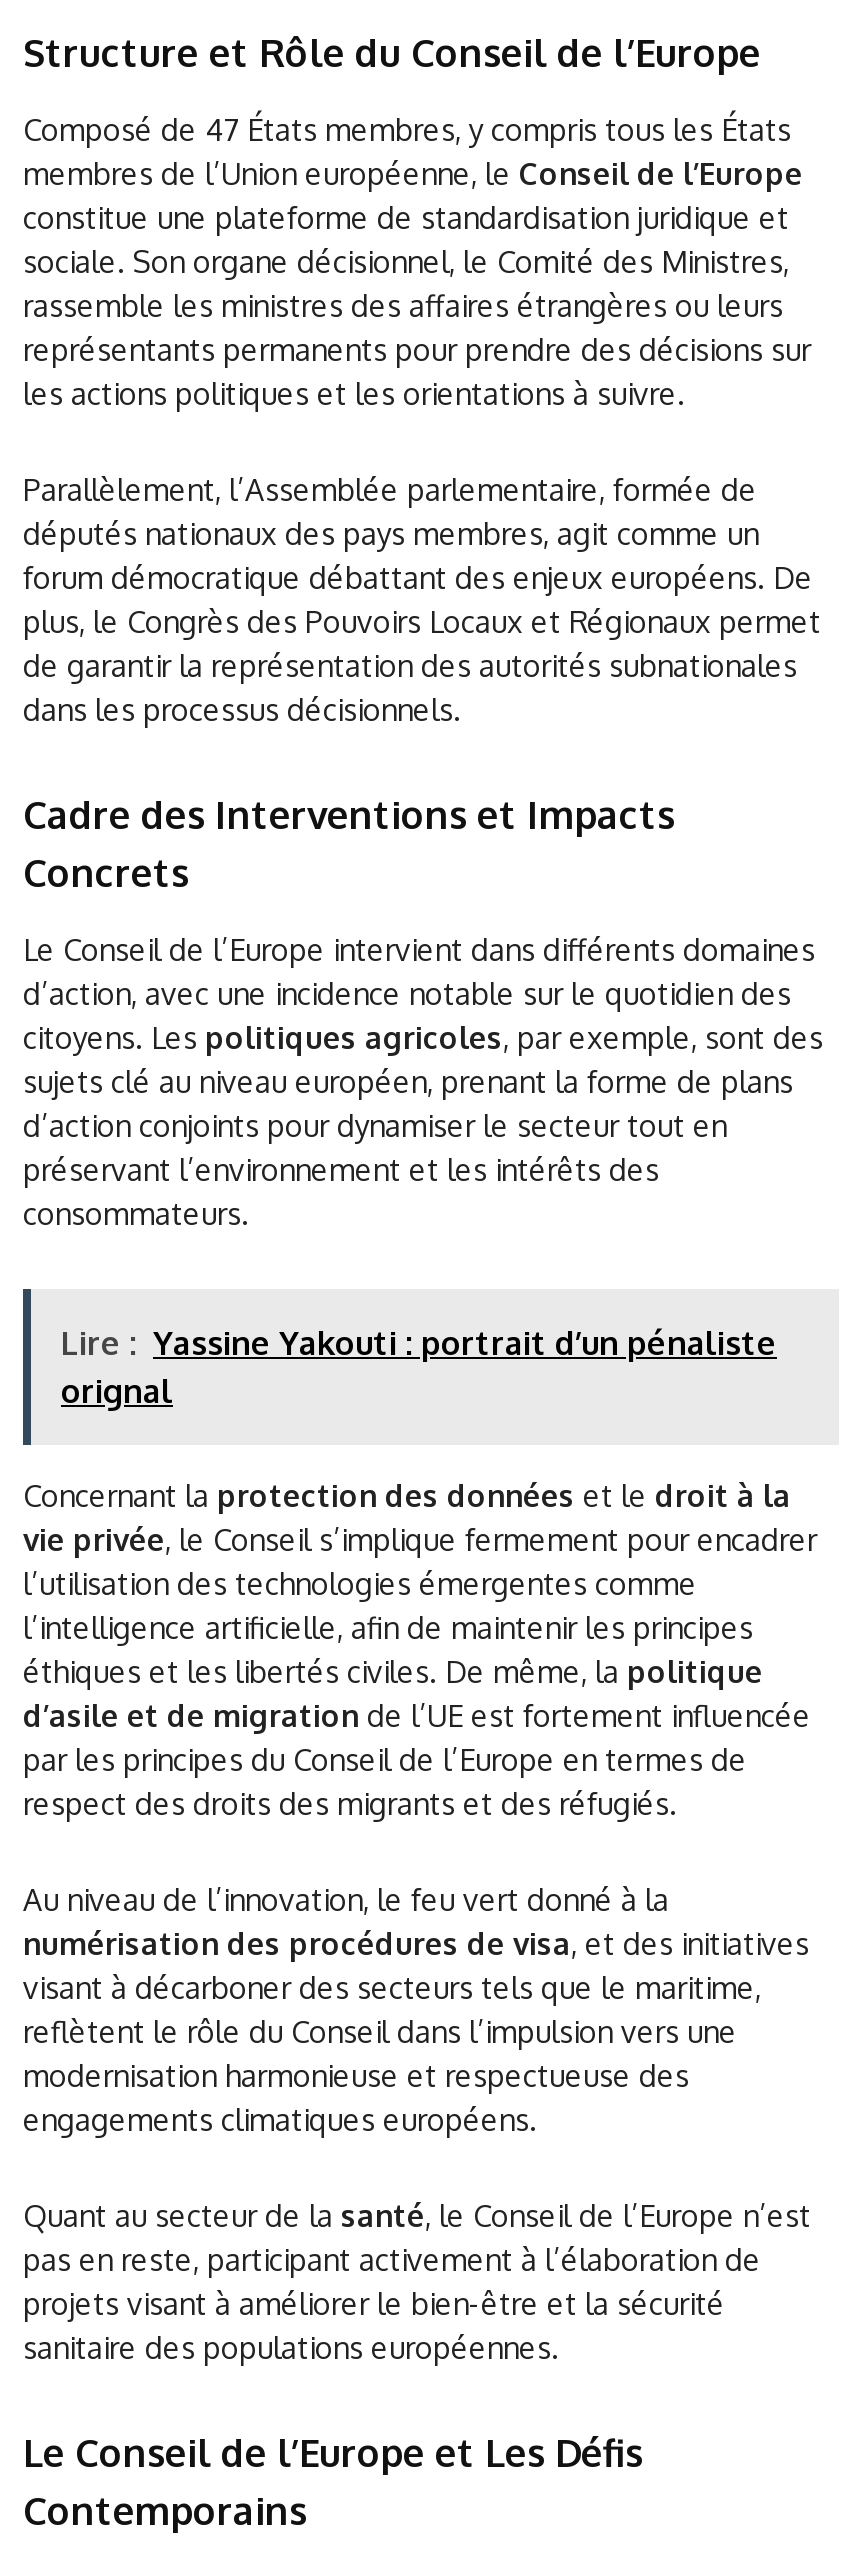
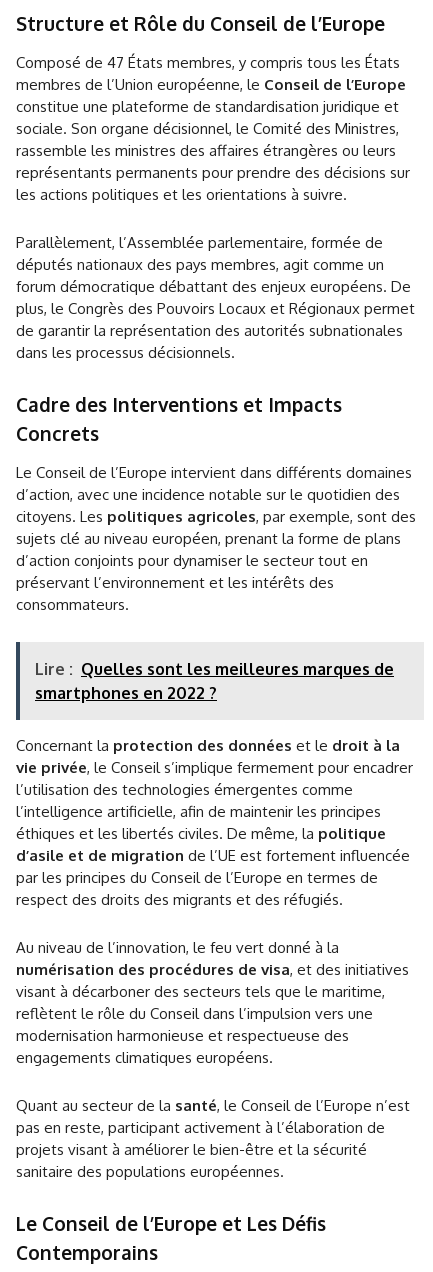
- Lire : Yassine Yakouti : portrait d’un pénaliste
- orignal
+ Lire : Quelles sont les meilleures marques de
+ smartphones en 2022 ?
